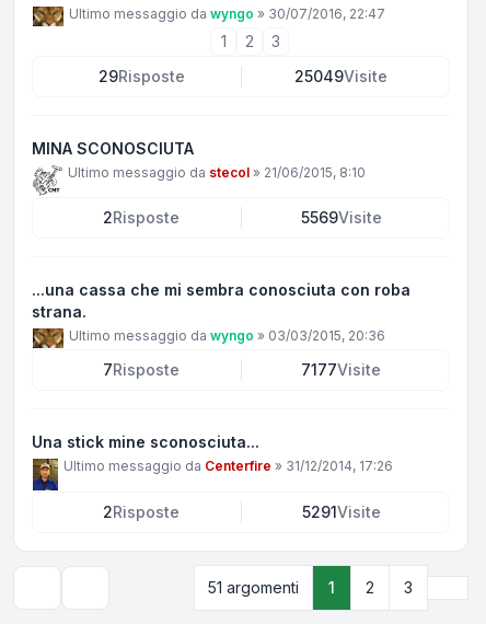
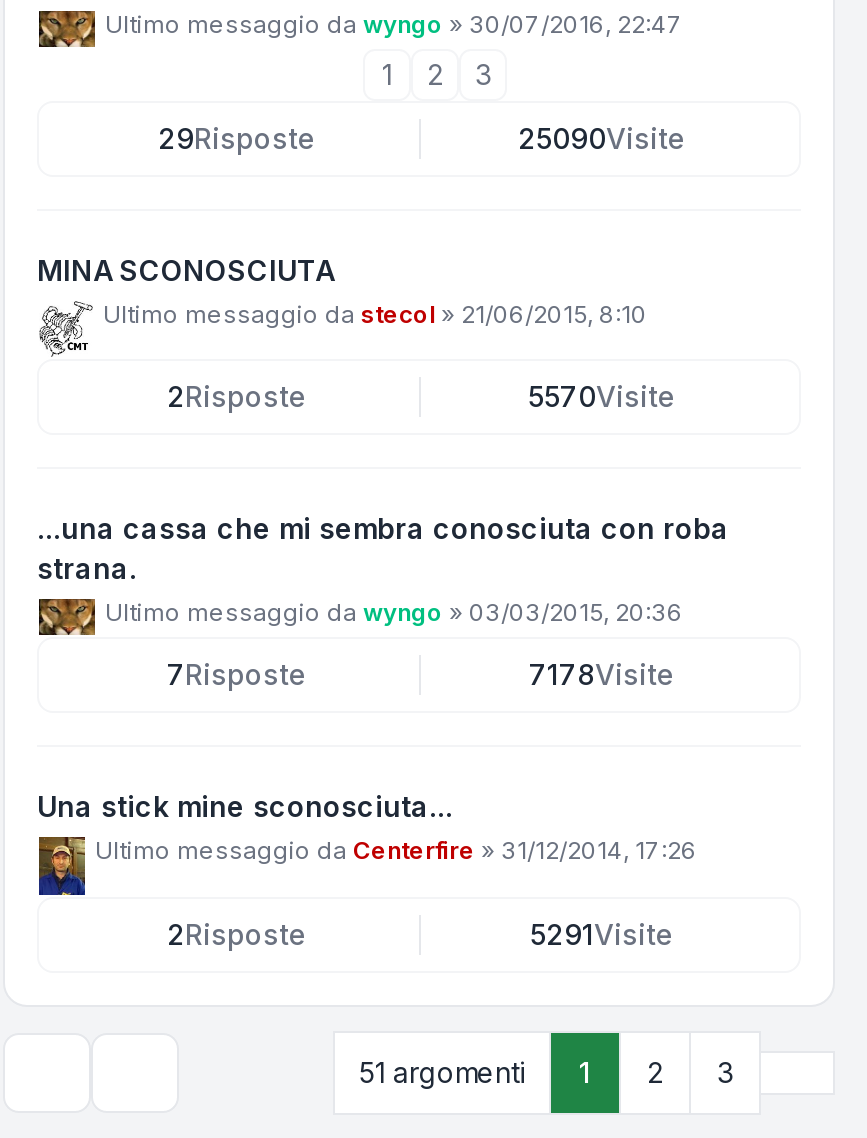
- 25049Visite
+ 25090Visite

- 5569Visite
+ 5570Visite

- 7177Visite
+ 7178Visite
